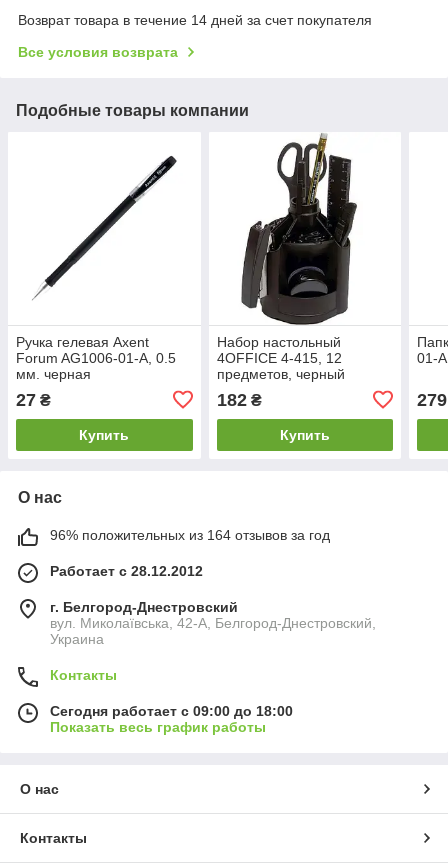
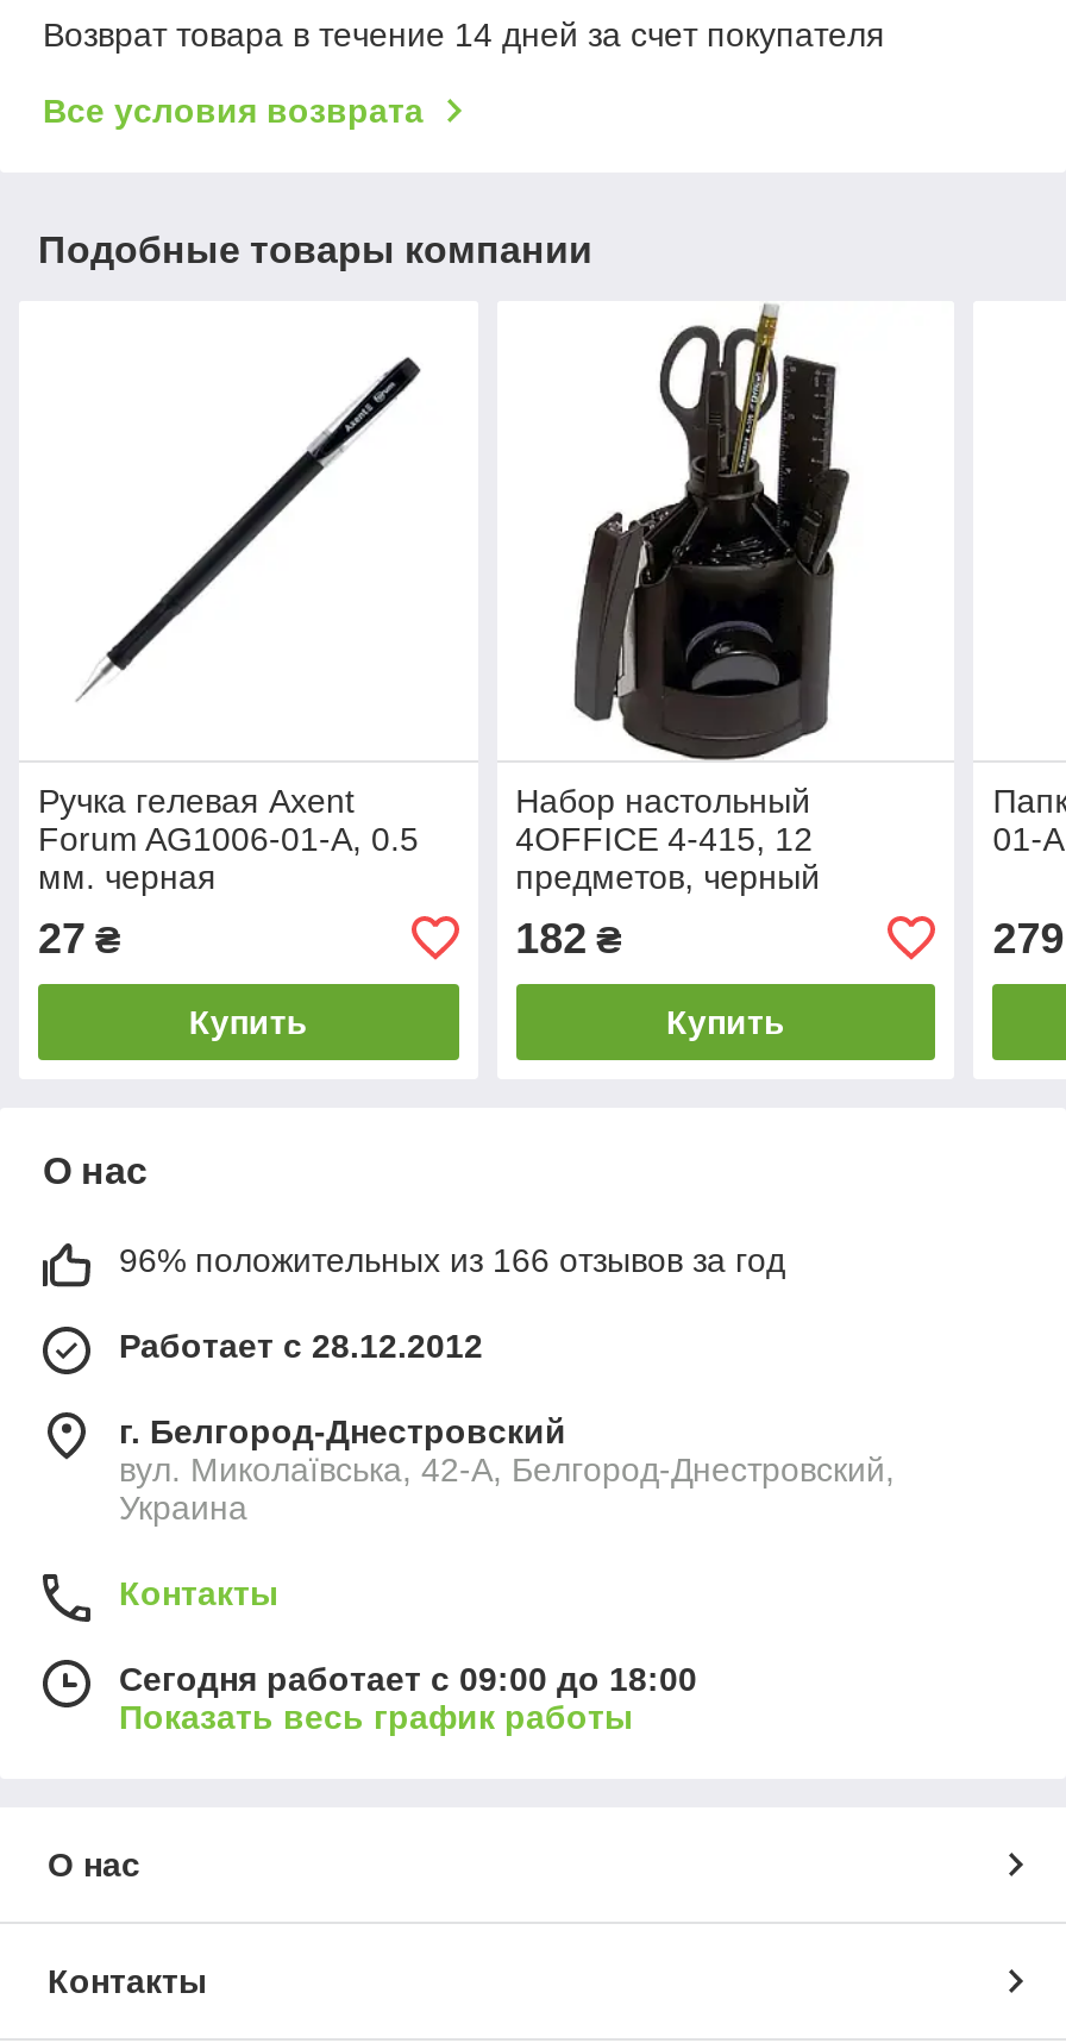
- 96% положительных из 164 отзывов за год
+ 96% положительных из 166 отзывов за год
